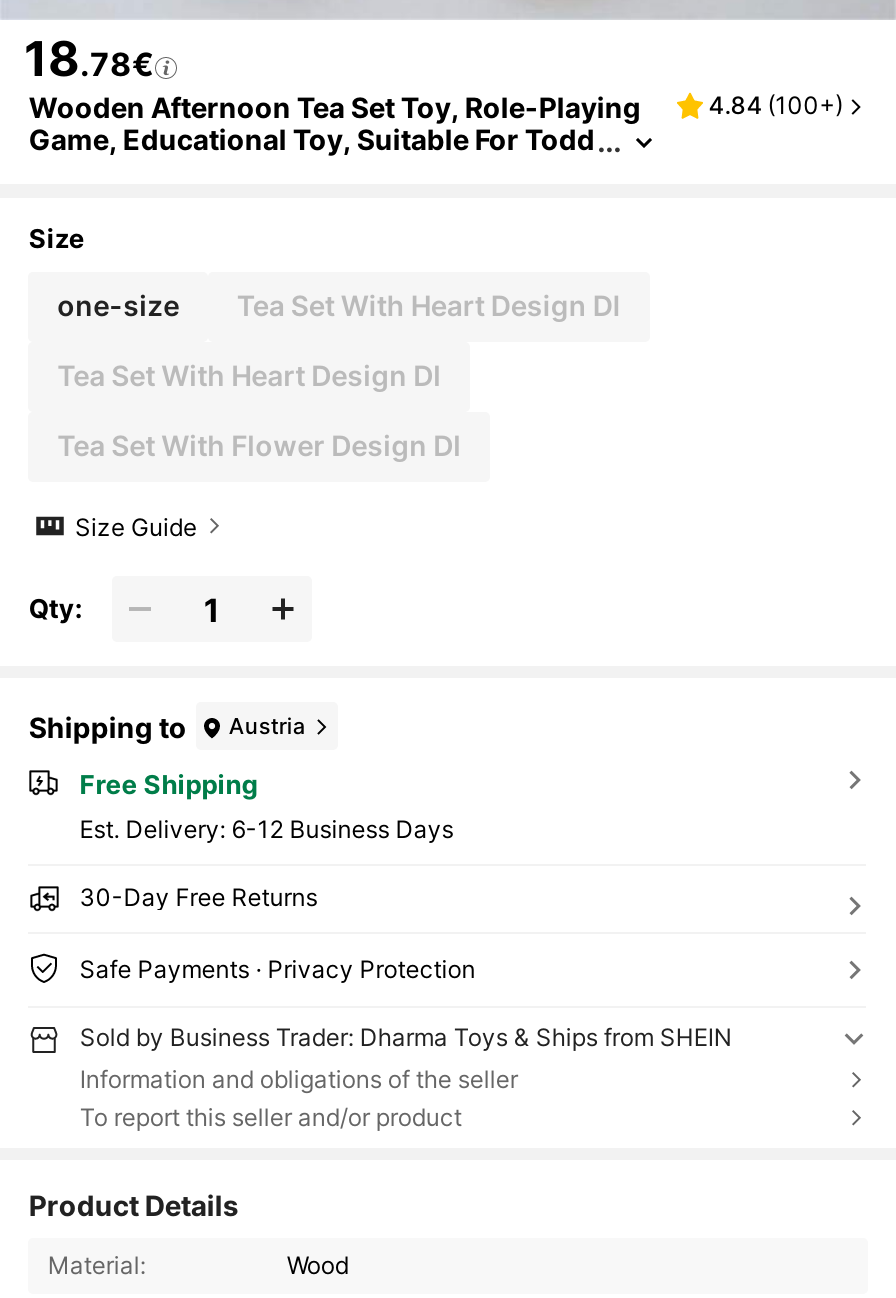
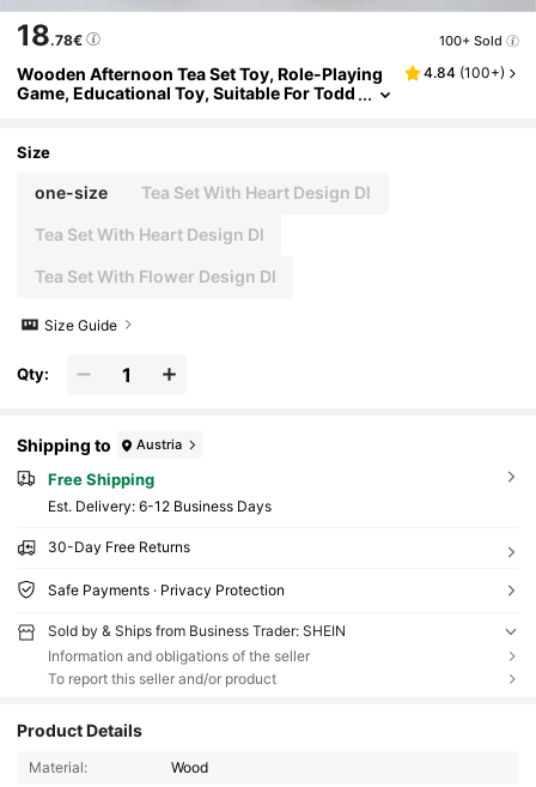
+ 100+ Sold

- Sold by Business Trader: Dharma Toys & Ships from SHEIN
+ Sold by & Ships from Business Trader: SHEIN
